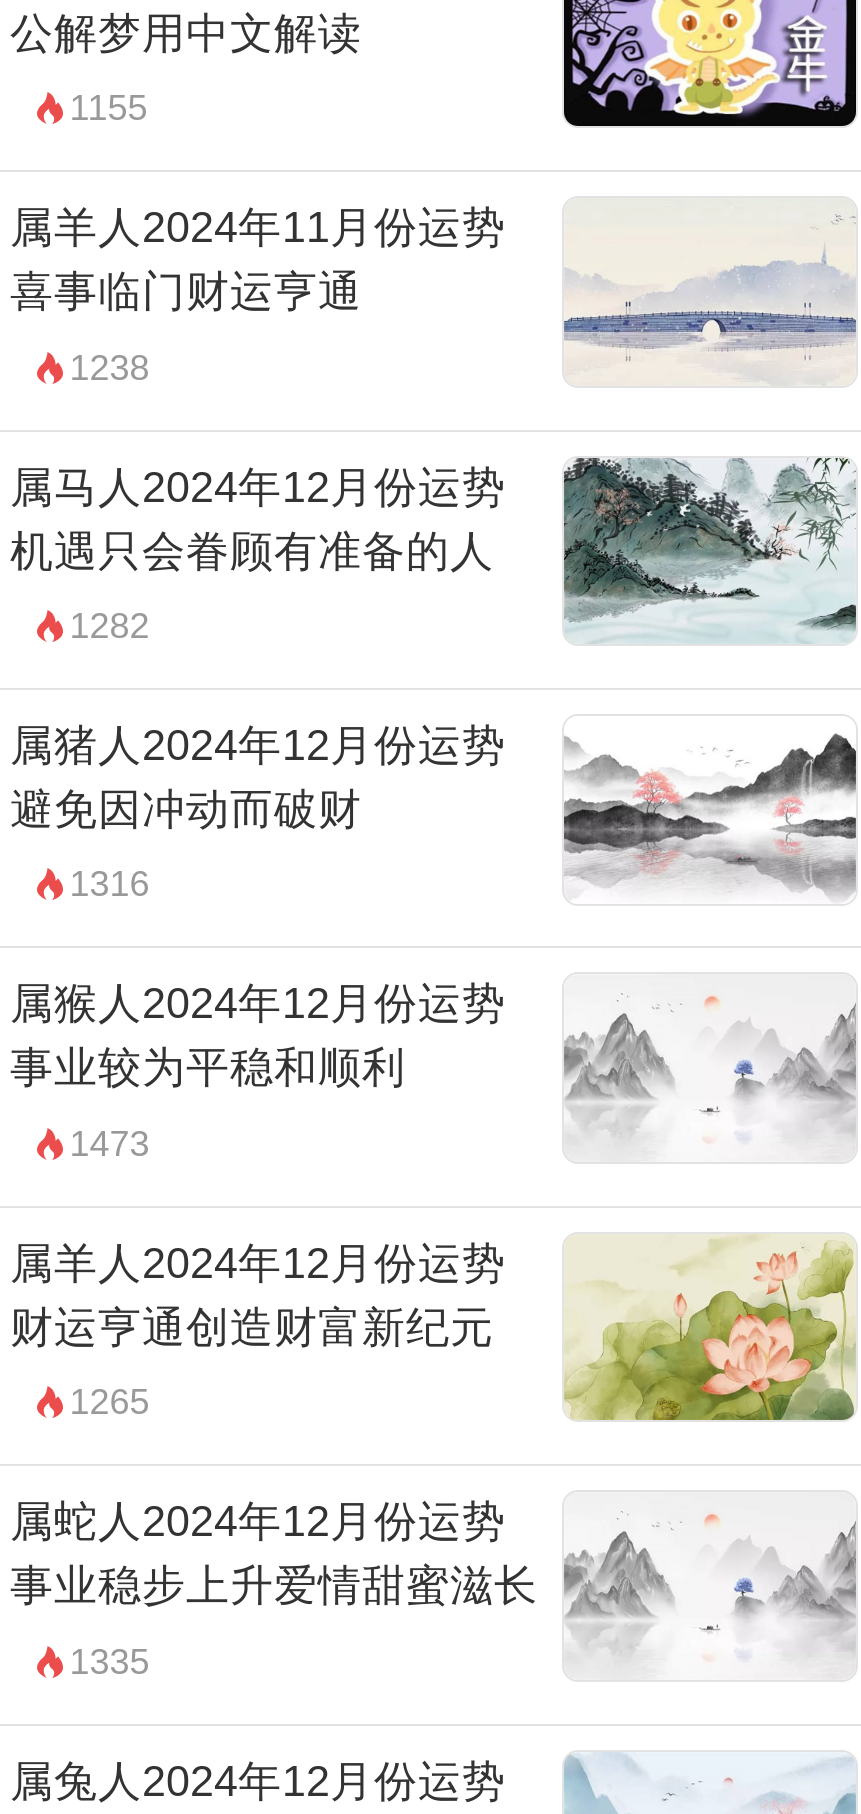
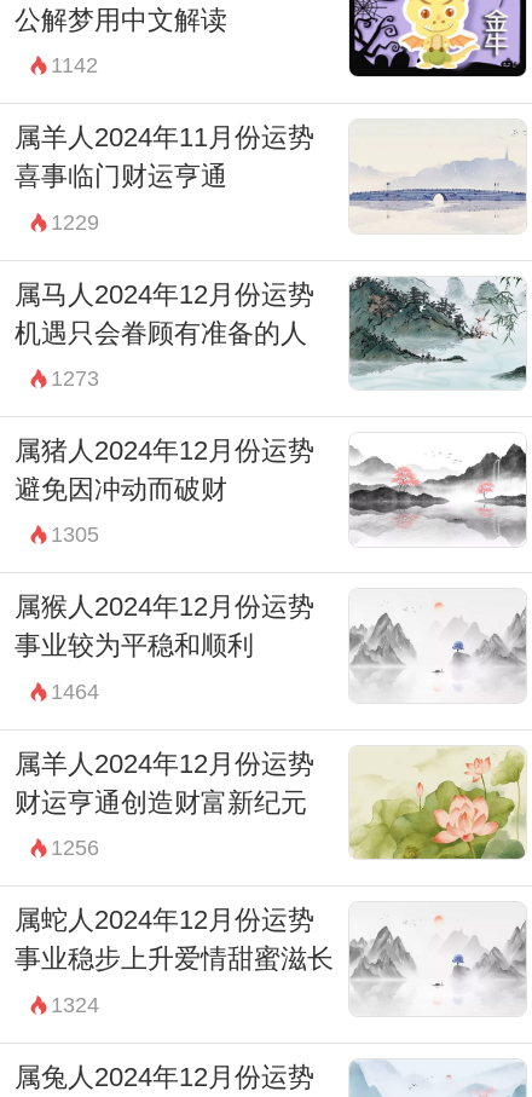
- 1155
+ 1142

- 1238
+ 1229

- 1282
+ 1273

- 1316
+ 1305

- 1473
+ 1464

- 1265
+ 1256

- 1335
+ 1324
